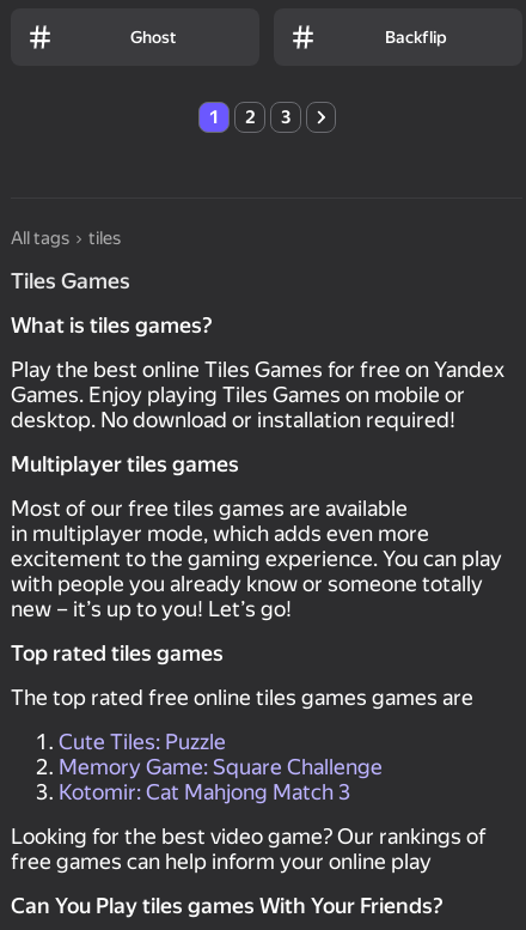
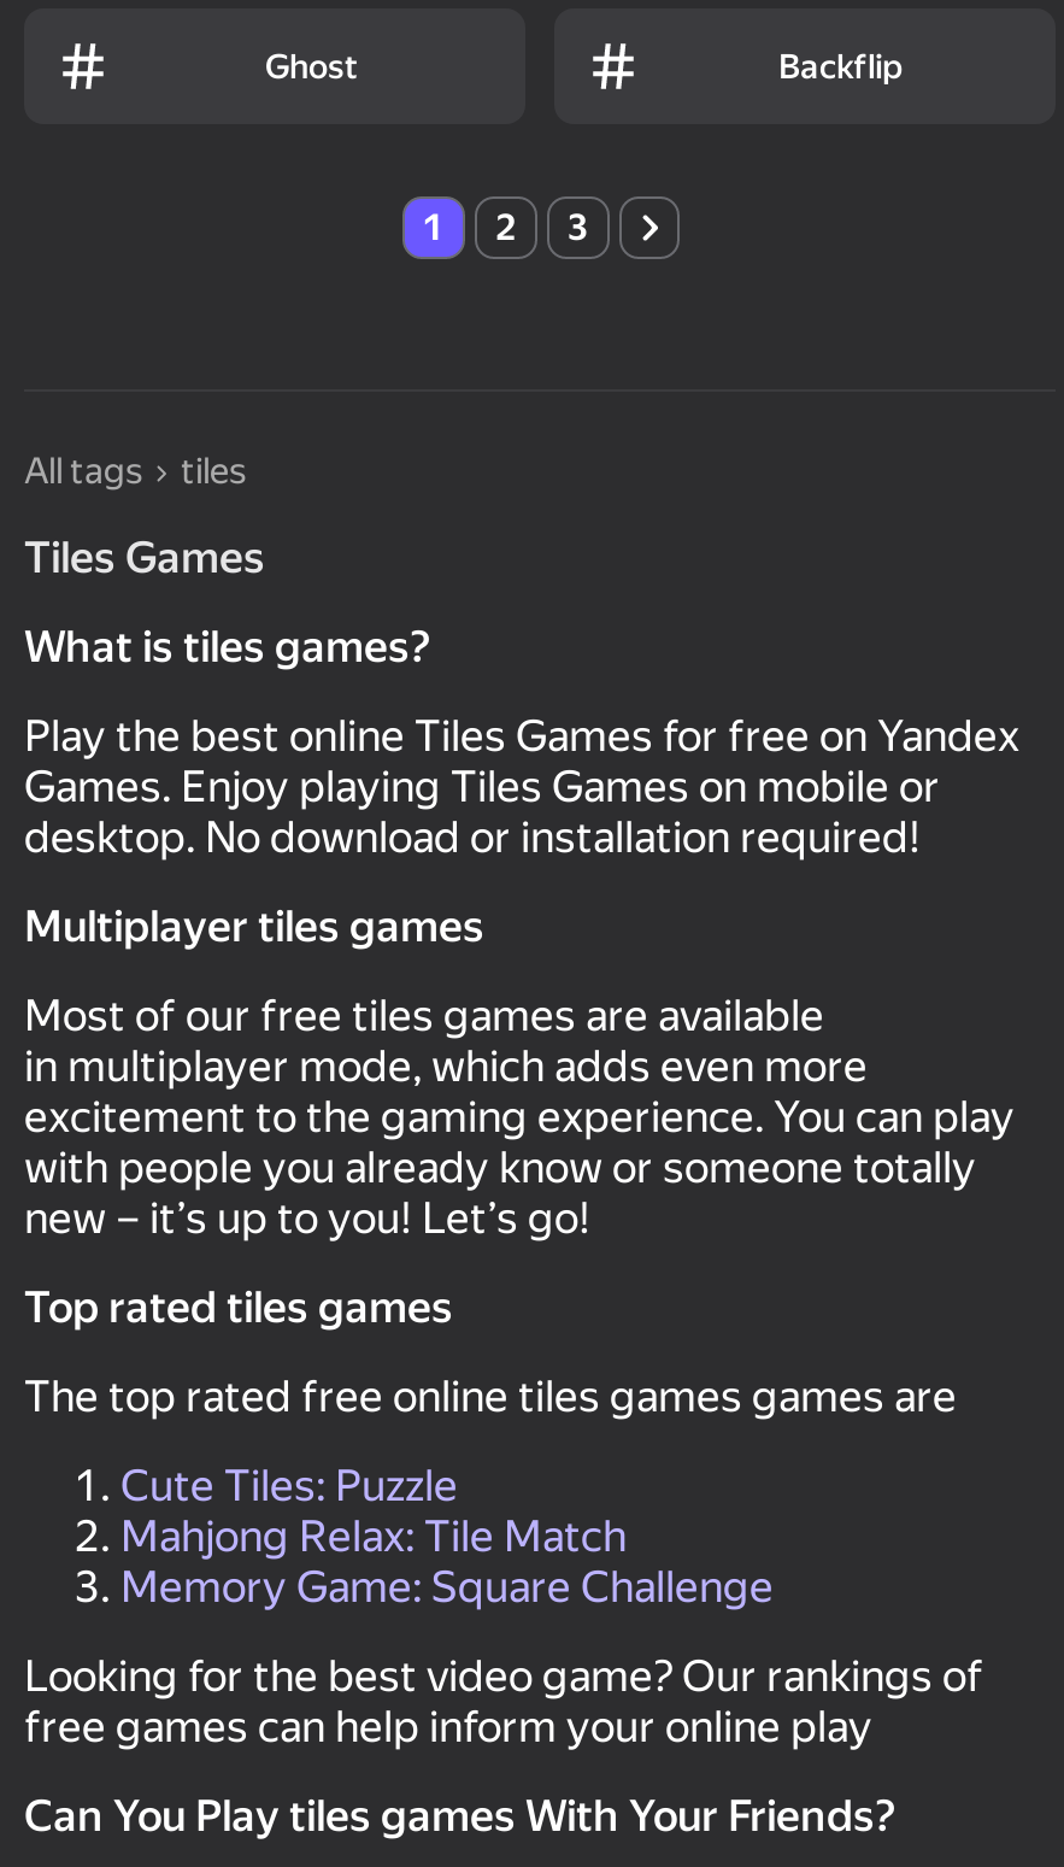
+ Mahjong Relax: Tile Match

moved down: Memory Game: Square Challenge

- Kotomir: Cat Mahjong Match 3
